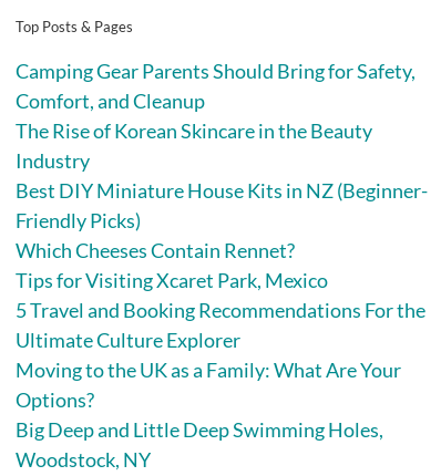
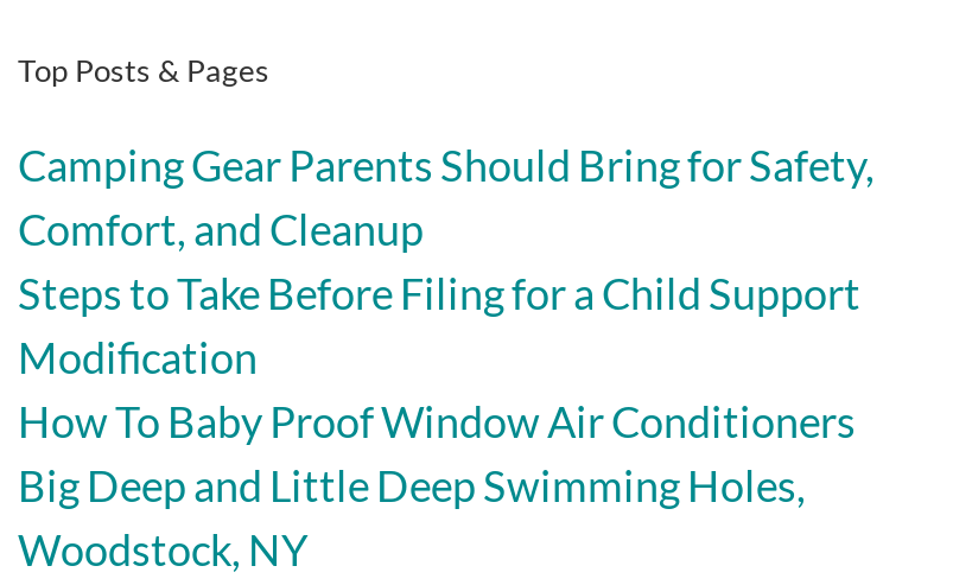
- The Rise of Korean Skincare in the Beauty
- Industry
- Best DIY Miniature House Kits in NZ (Beginner-
- Friendly Picks)
- Which Cheeses Contain Rennet?
- Tips for Visiting Xcaret Park, Mexico
- 5 Travel and Booking Recommendations For the
- Ultimate Culture Explorer
- Moving to the UK as a Family: What Are Your
- Options?
+ Steps to Take Before Filing for a Child Support
+ Modification
+ How To Baby Proof Window Air Conditioners
